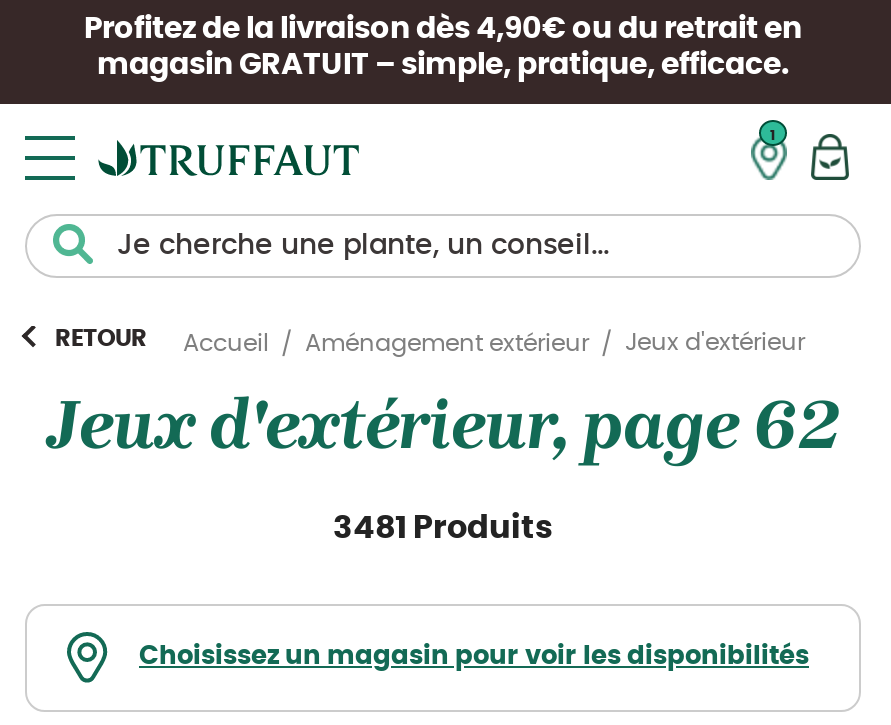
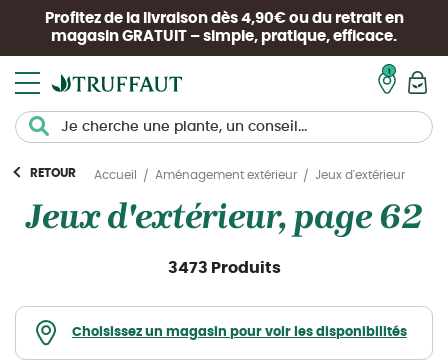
- 3481 Produits
+ 3473 Produits
